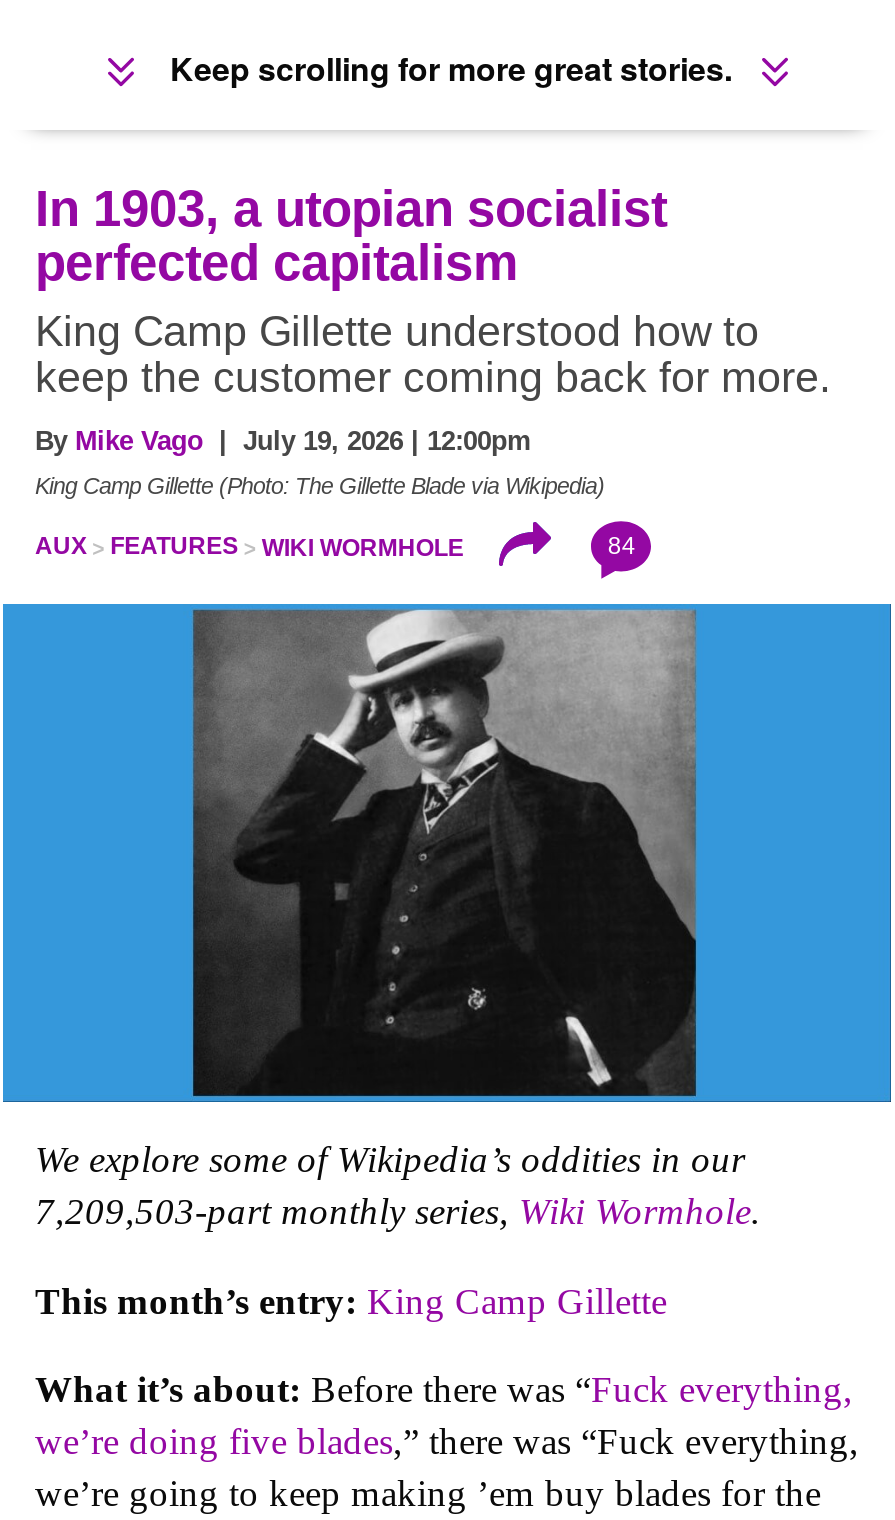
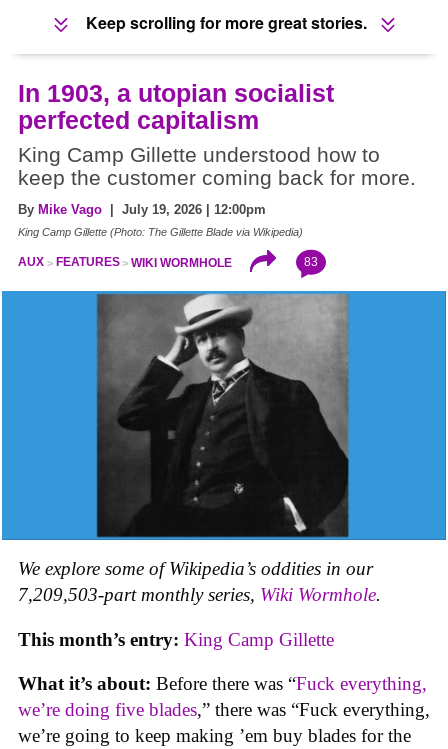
- 84
+ 83
